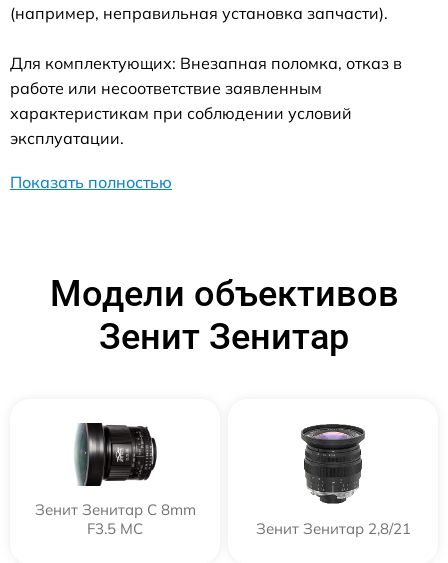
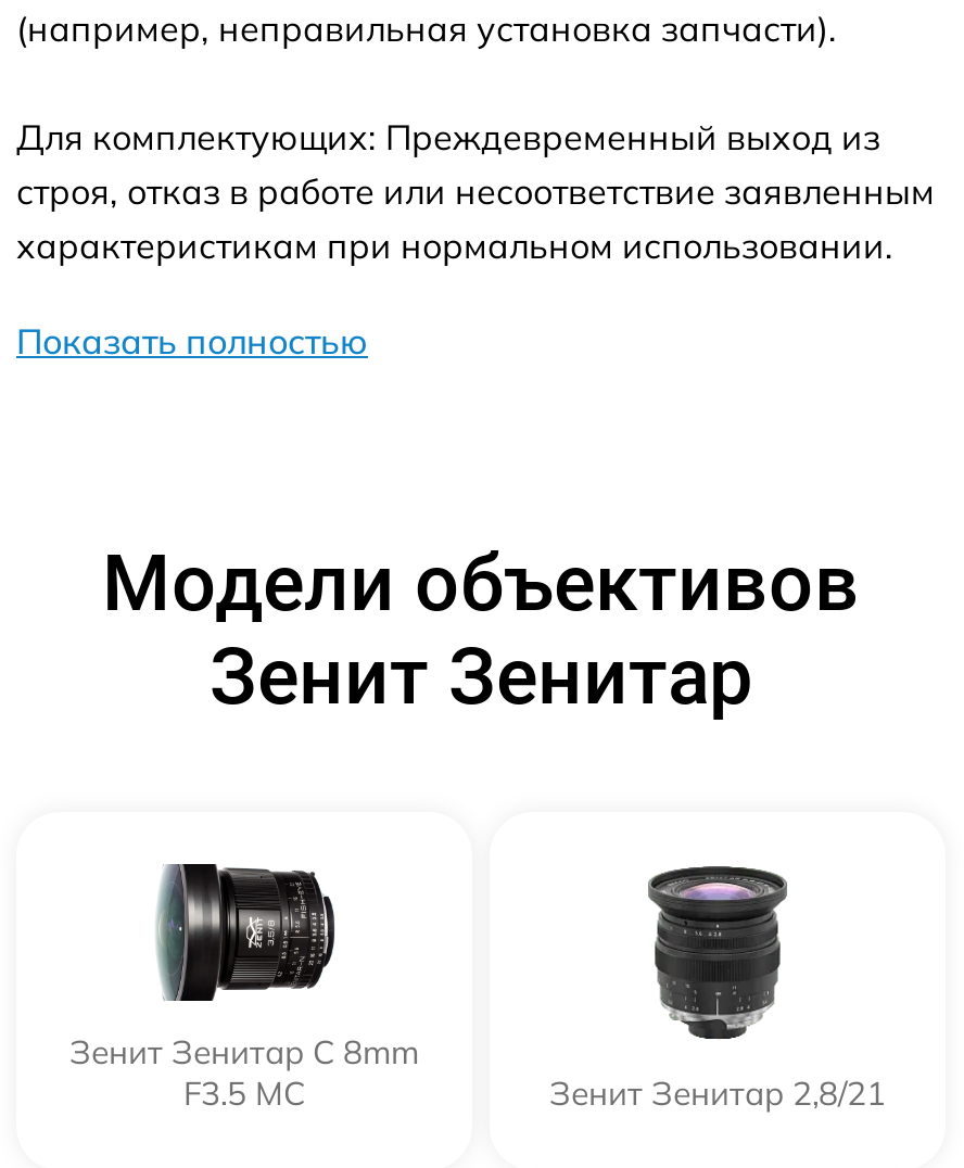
- Для комплектующих: Внезапная поломка, отказ в
- работе или несоответствие заявленным
- характеристикам при соблюдении условий
- эксплуатации.
+ Для комплектующих: Преждевременный выход из
+ строя, отказ в работе или несоответствие заявленным
+ характеристикам при нормальном использовании.
